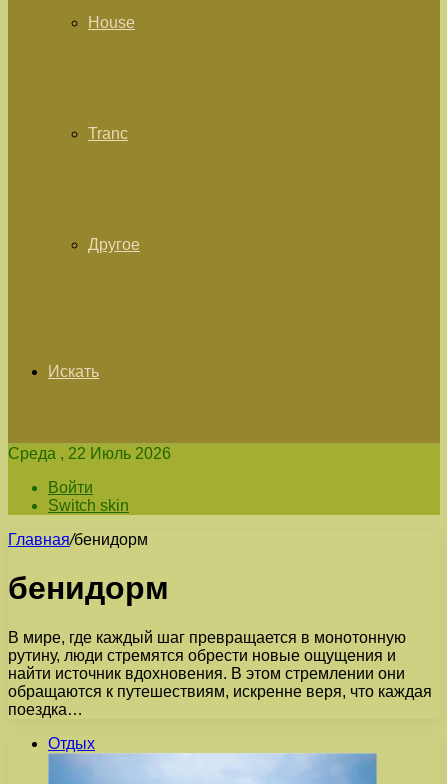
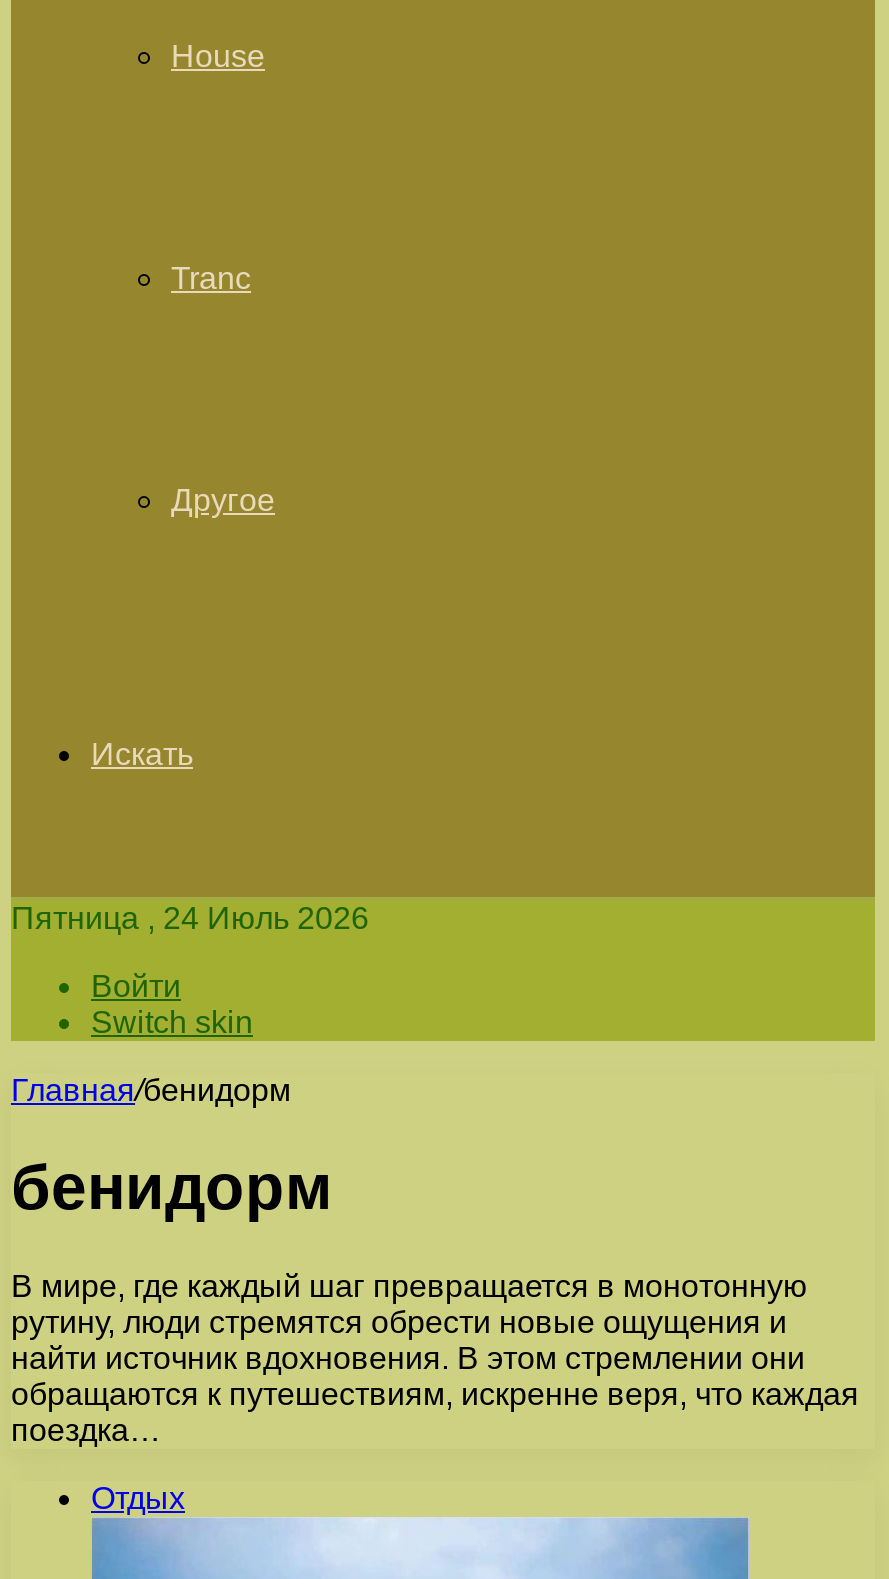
- Среда , 22 Июль 2026
+ Пятница , 24 Июль 2026
